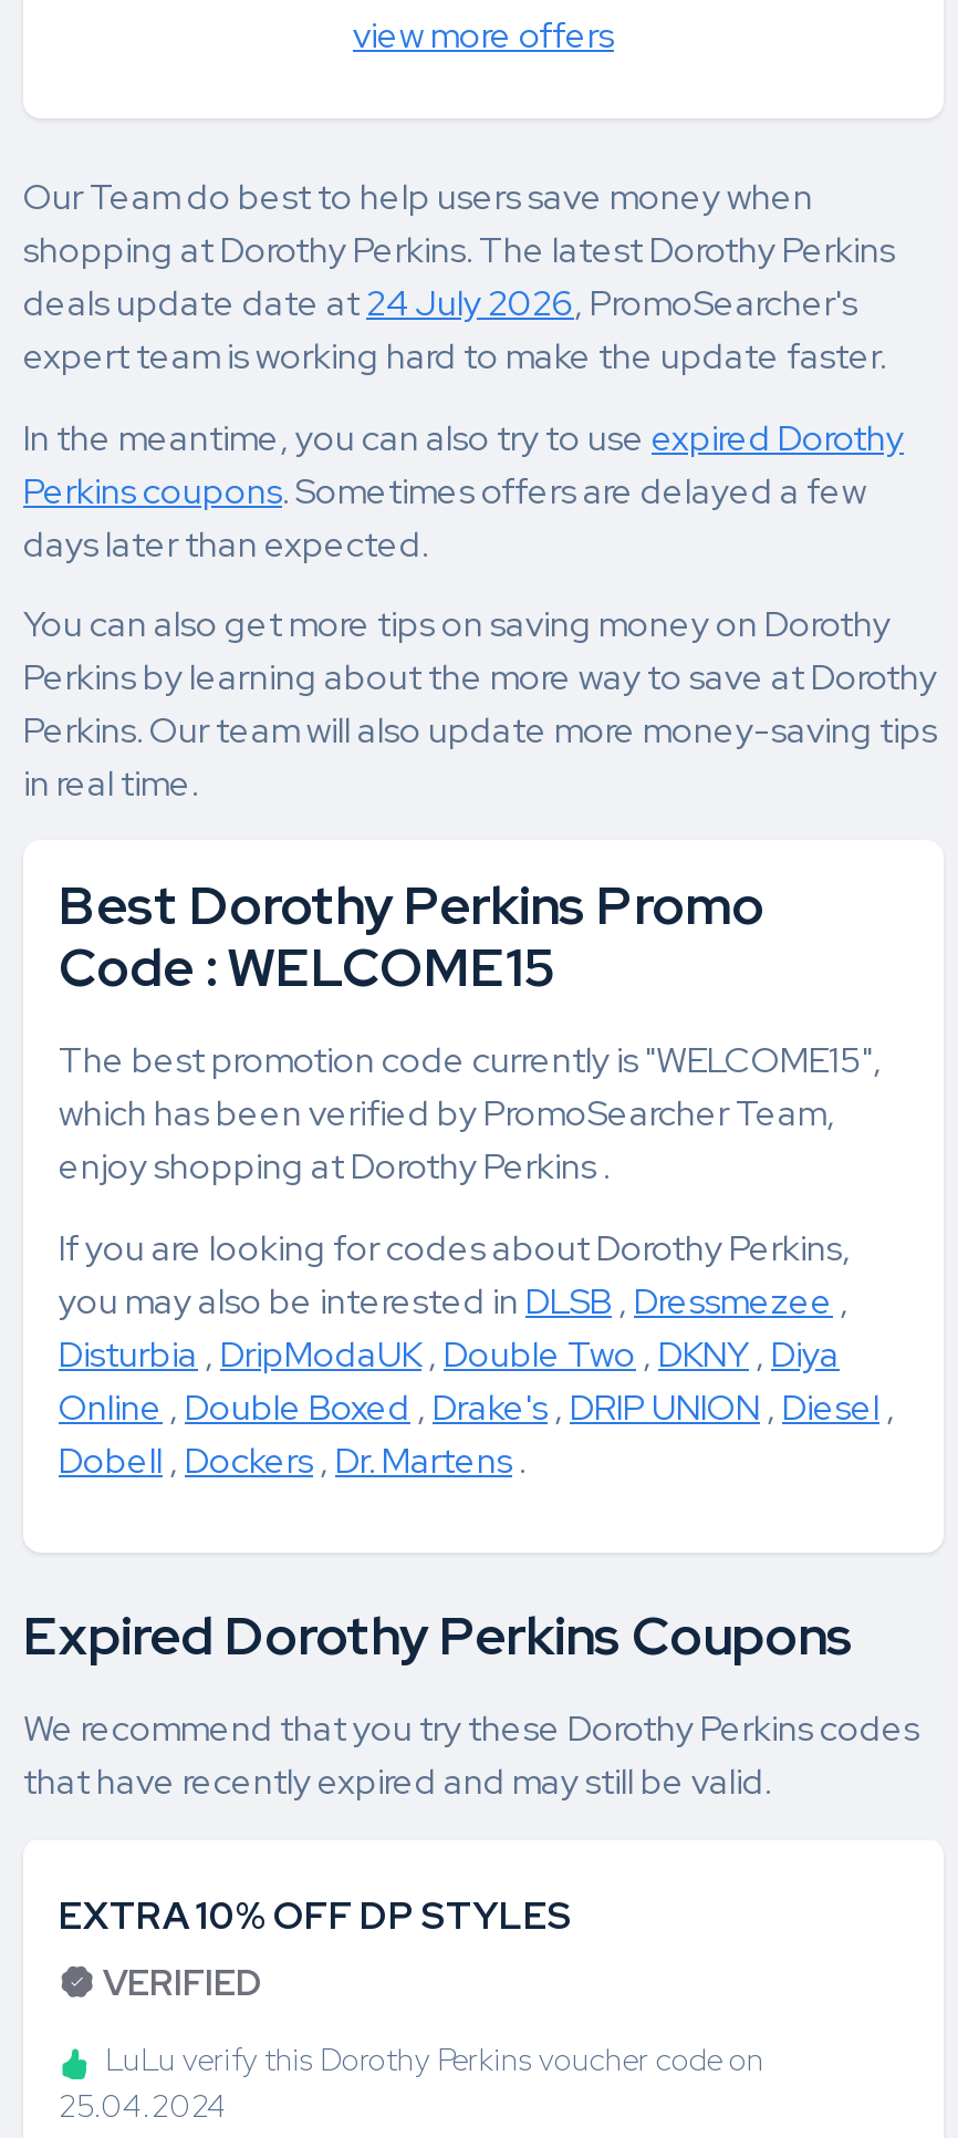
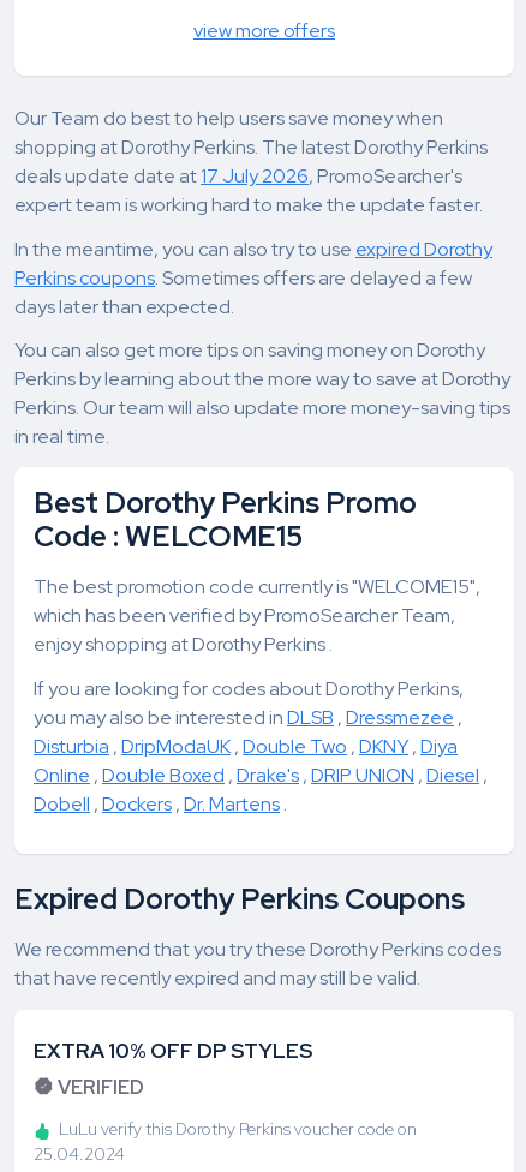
- deals update date at 24 July 2026, PromoSearcher's
+ deals update date at 17 July 2026, PromoSearcher's
